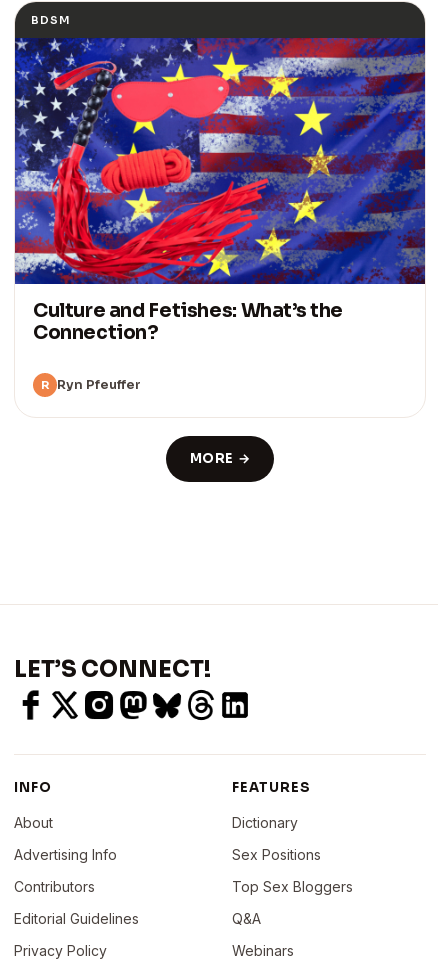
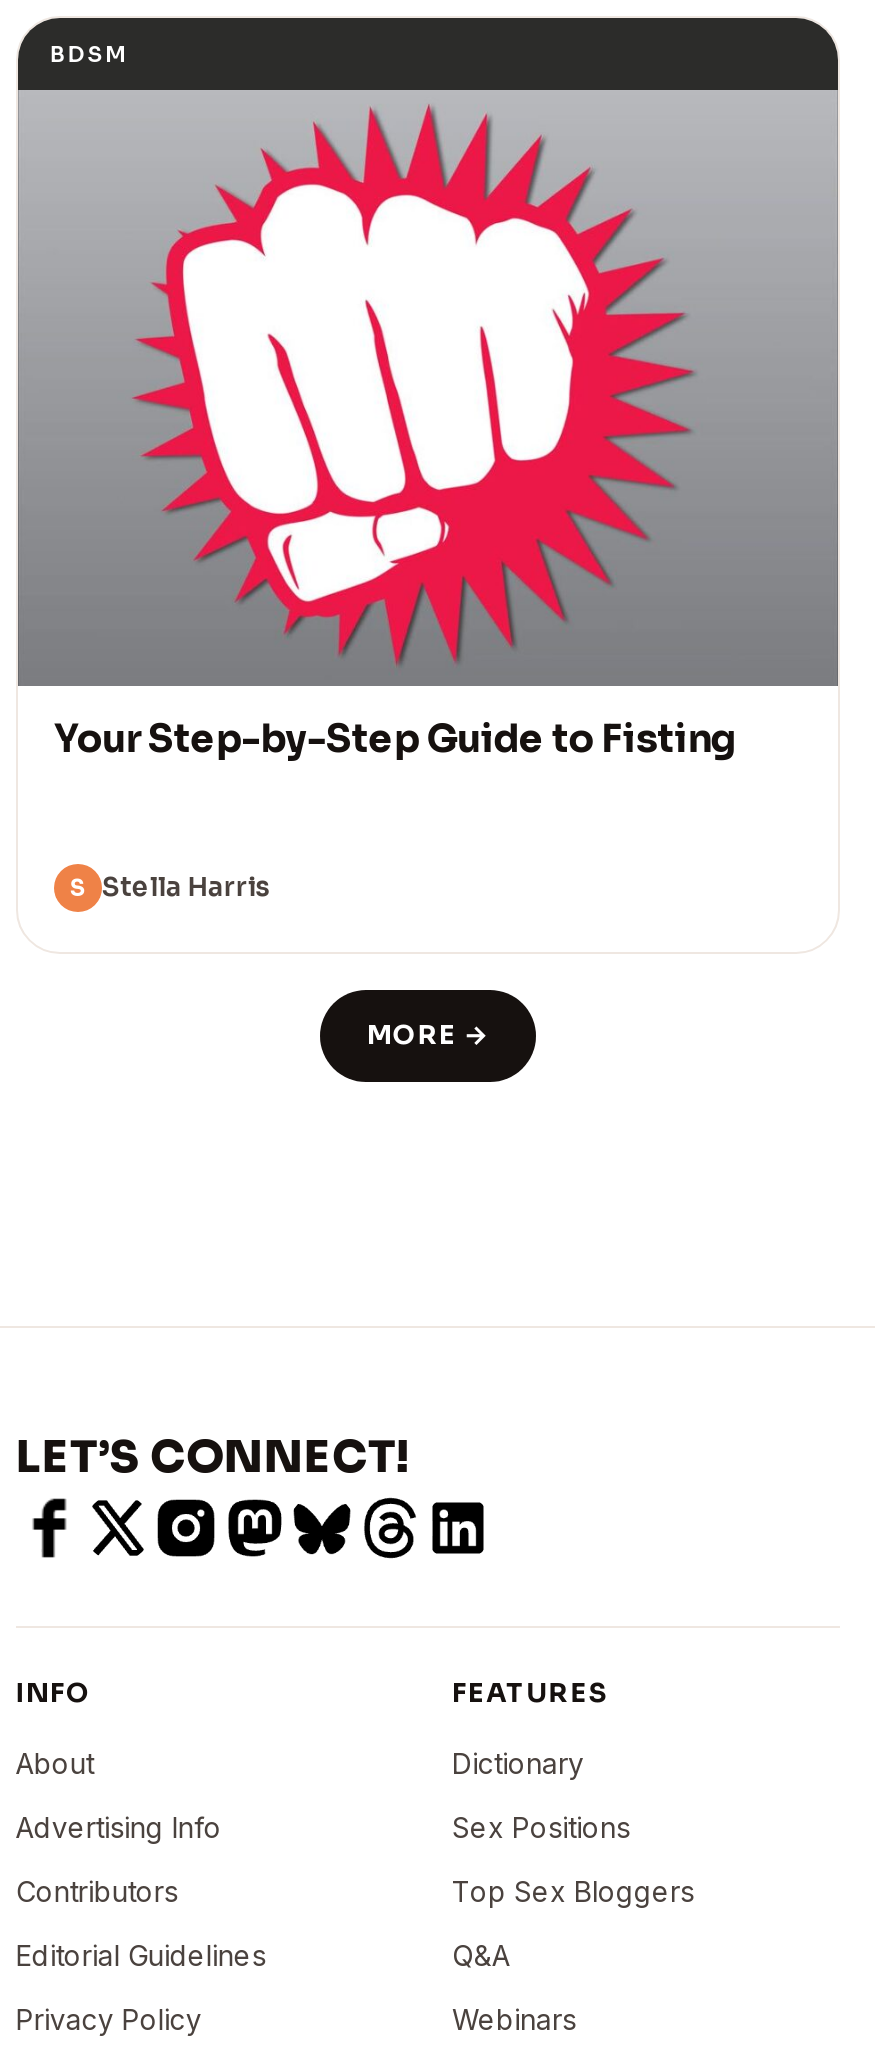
- [image]
- Culture and Fetishes: What’s the
- Connection?
+ [image]
+ Your Step-by-Step Guide to Fisting

- R Ryn Pfeuffer
+ S Stella Harris
